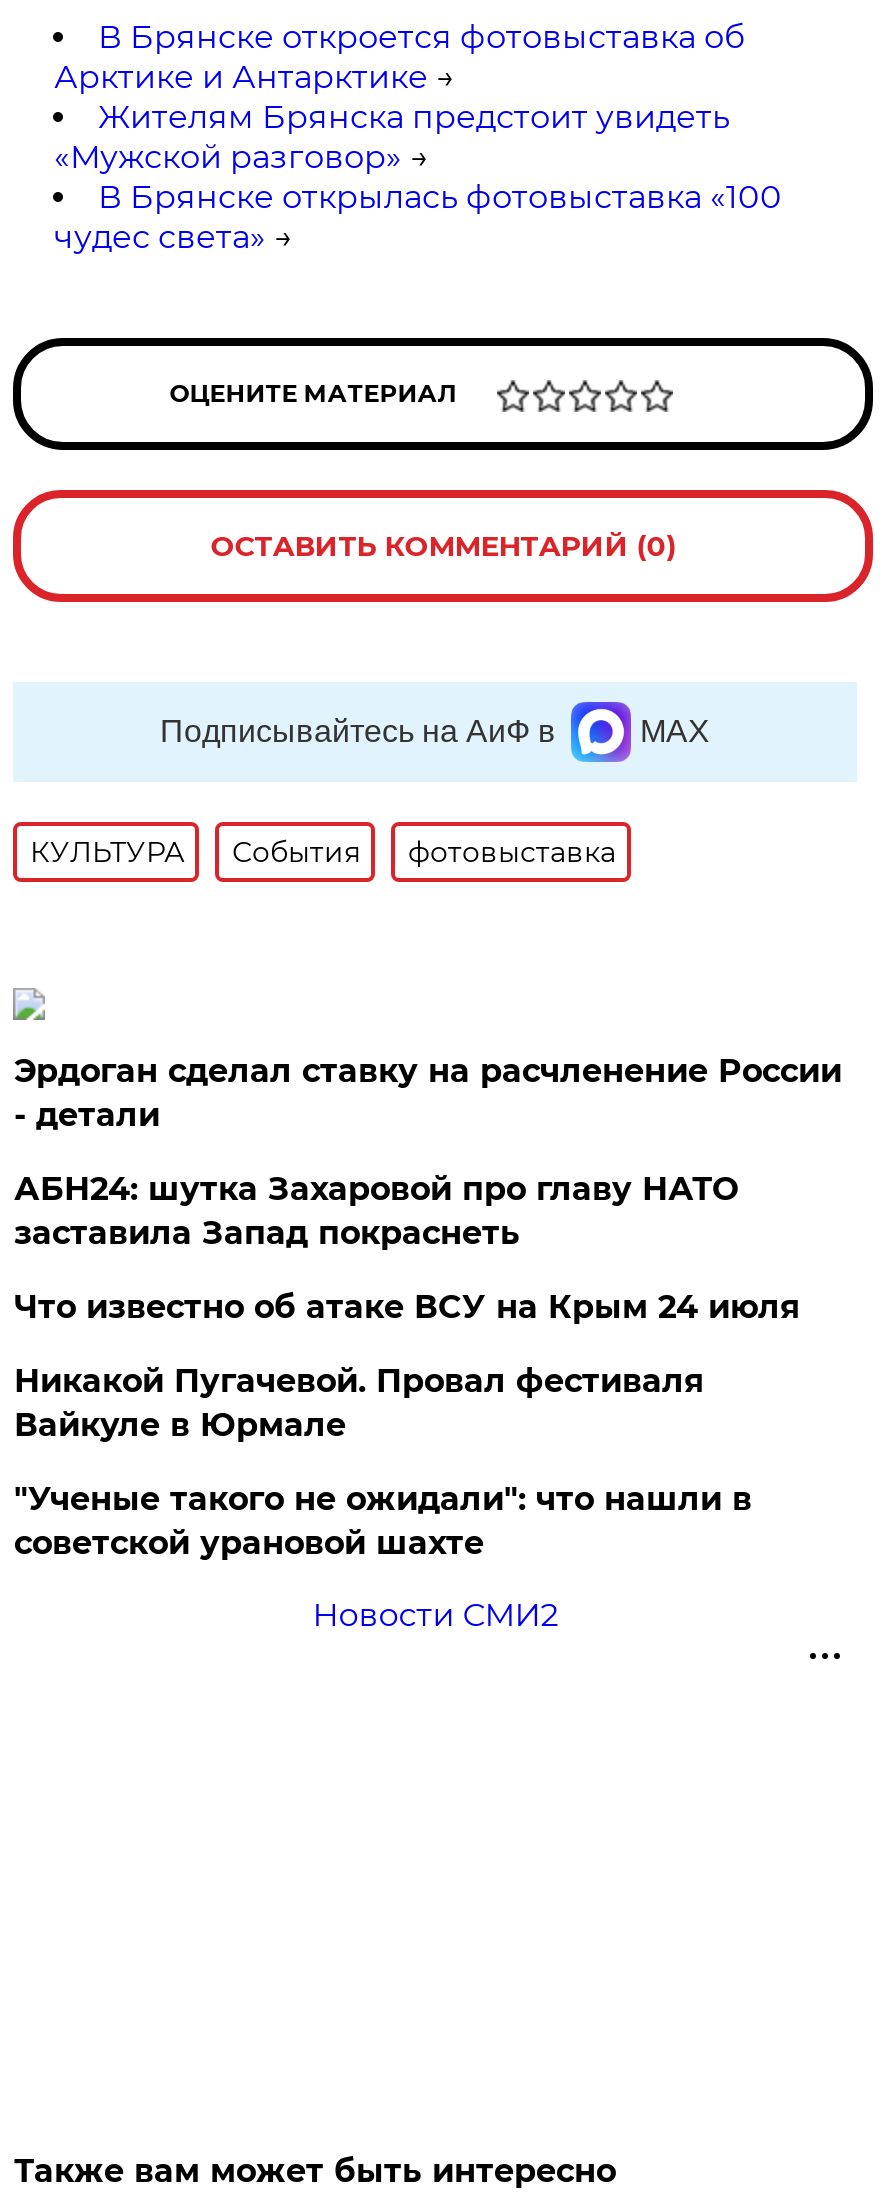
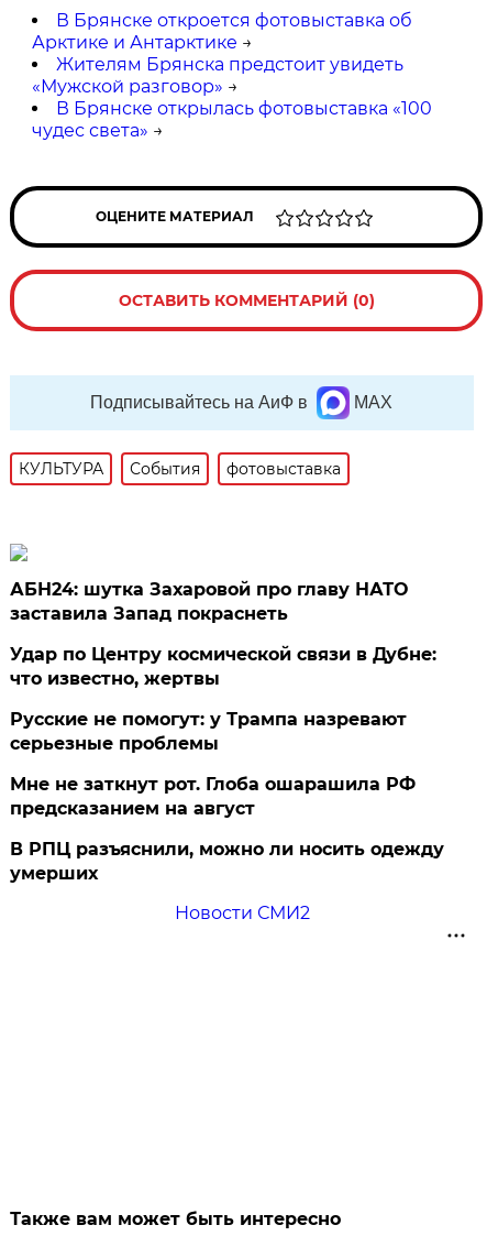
- Эрдоган сделал ставку на расчленение России
- - детали

moved up: АБН24: шутка Захаровой про главу НАТО | заставила Запад покраснеть

- Что известно об атаке ВСУ на Крым 24 июля
- Никакой Пугачевой. Провал фестиваля
- Вайкуле в Юрмале
- "Ученые такого не ожидали": что нашли в
- советской урановой шахте
+ Удар по Центру космической связи в Дубне:
+ что известно, жертвы
+ Русские не помогут: у Трампа назревают
+ серьезные проблемы
+ Мне не заткнут рот. Глоба ошарашила РФ
+ предсказанием на август
+ В РПЦ разъяснили, можно ли носить одежду
+ умерших
